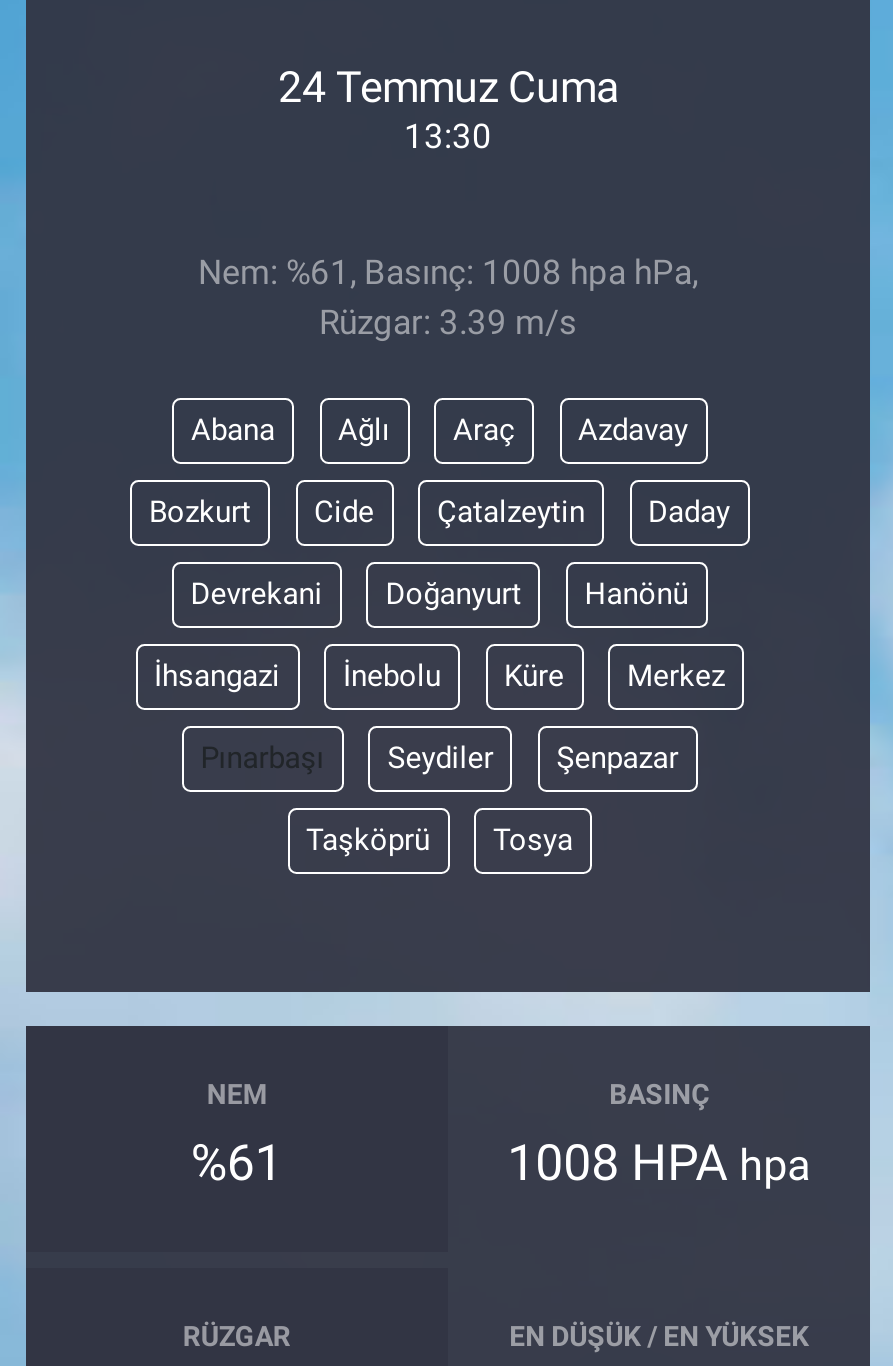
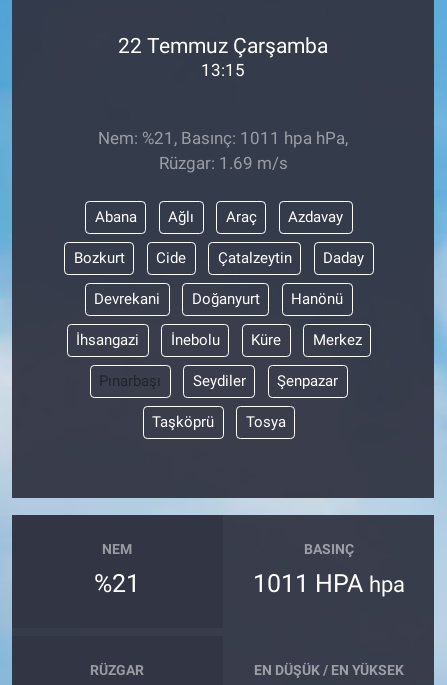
- 24 Temmuz Cuma
- 13:30
+ 22 Temmuz Çarşamba
+ 13:15

- Nem: %61, Basınç: 1008 hpa hPa,
- Rüzgar: 3.39 m/s
+ Nem: %21, Basınç: 1011 hpa hPa,
+ Rüzgar: 1.69 m/s

- %61
+ %21

- 1008 HPA hpa
+ 1011 HPA hpa
